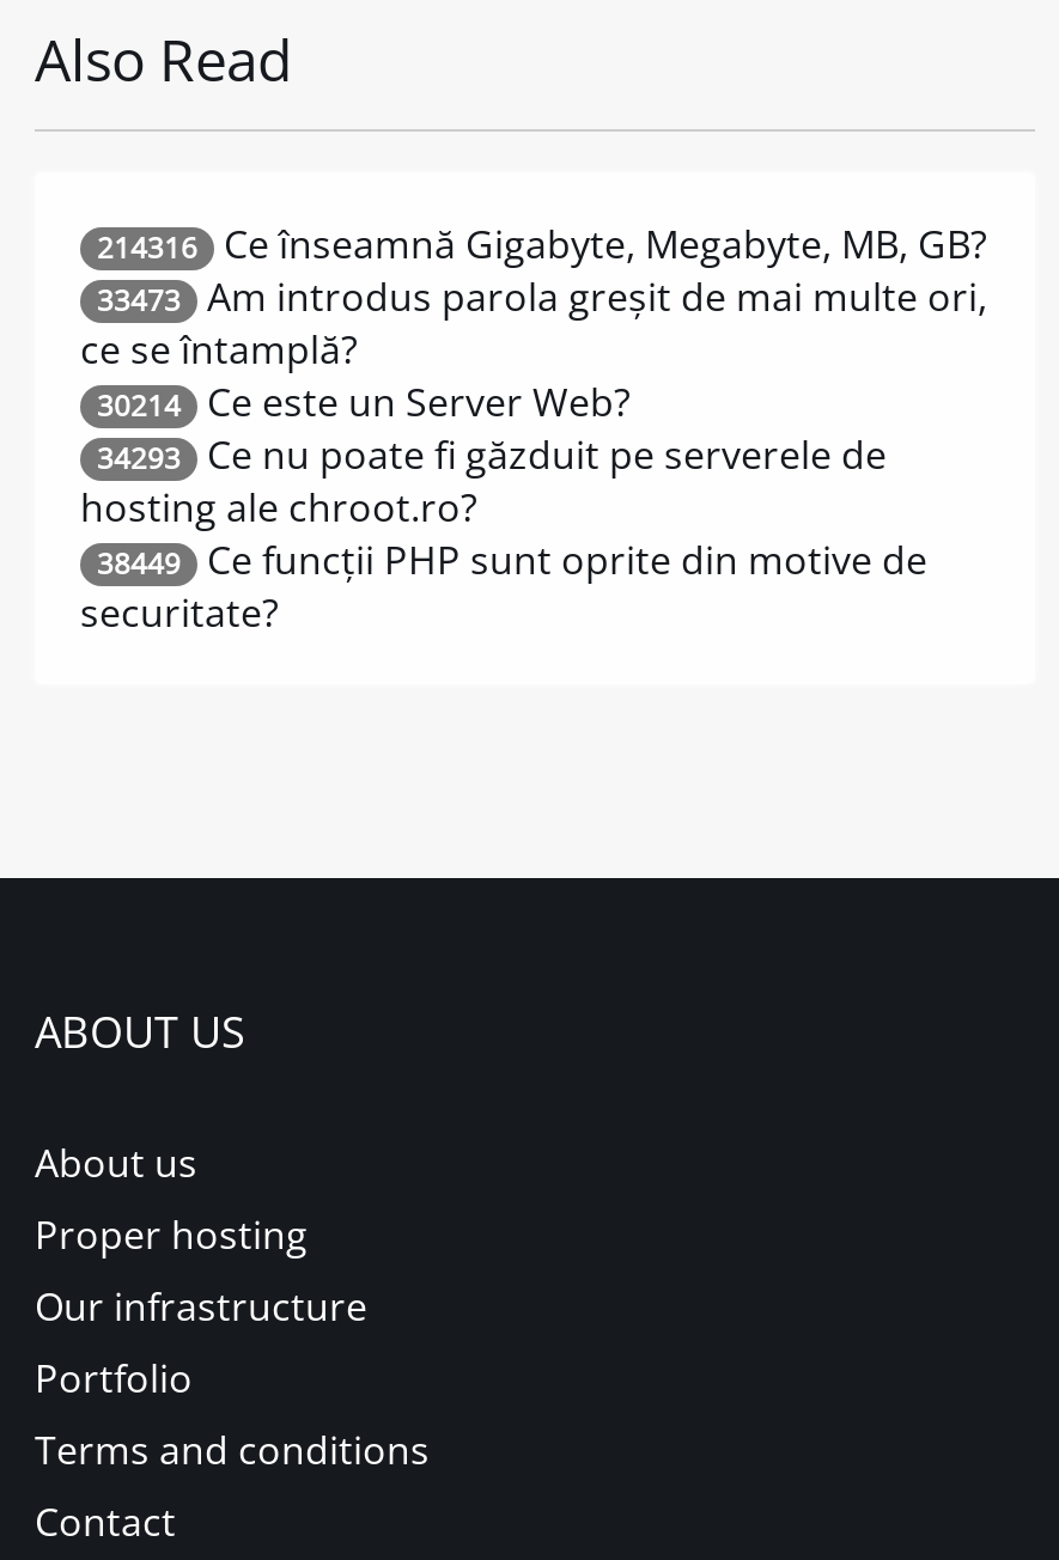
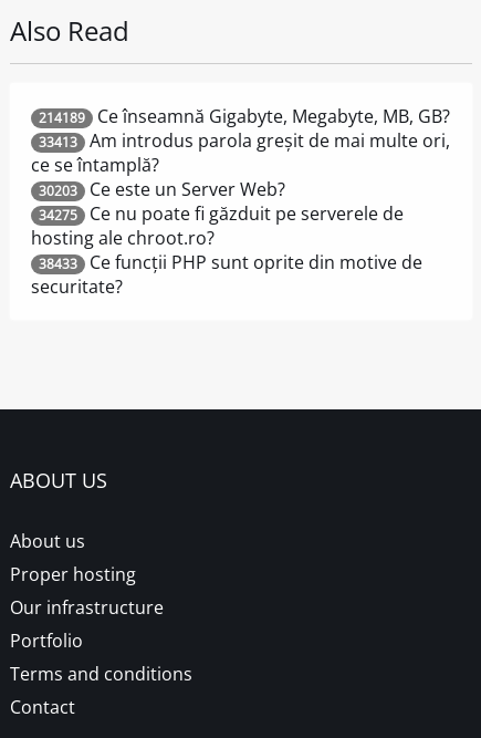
- 214316 Ce înseamnă Gigabyte, Megabyte, MB, GB?
+ 214189 Ce înseamnă Gigabyte, Megabyte, MB, GB?

- 33473 Am introdus parola greșit de mai multe ori,
+ 33413 Am introdus parola greșit de mai multe ori,

- 30214 Ce este un Server Web?
+ 30203 Ce este un Server Web?

- 34293 Ce nu poate fi găzduit pe serverele de
+ 34275 Ce nu poate fi găzduit pe serverele de

- 38449 Ce funcții PHP sunt oprite din motive de
+ 38433 Ce funcții PHP sunt oprite din motive de
